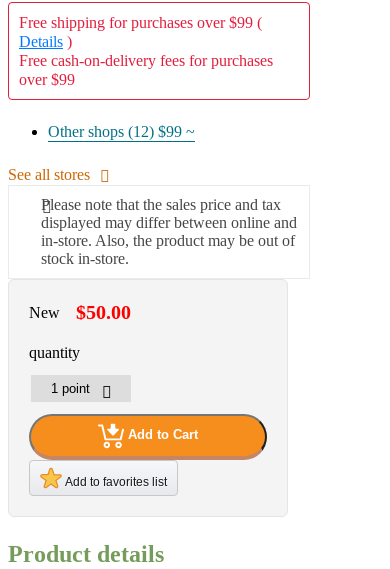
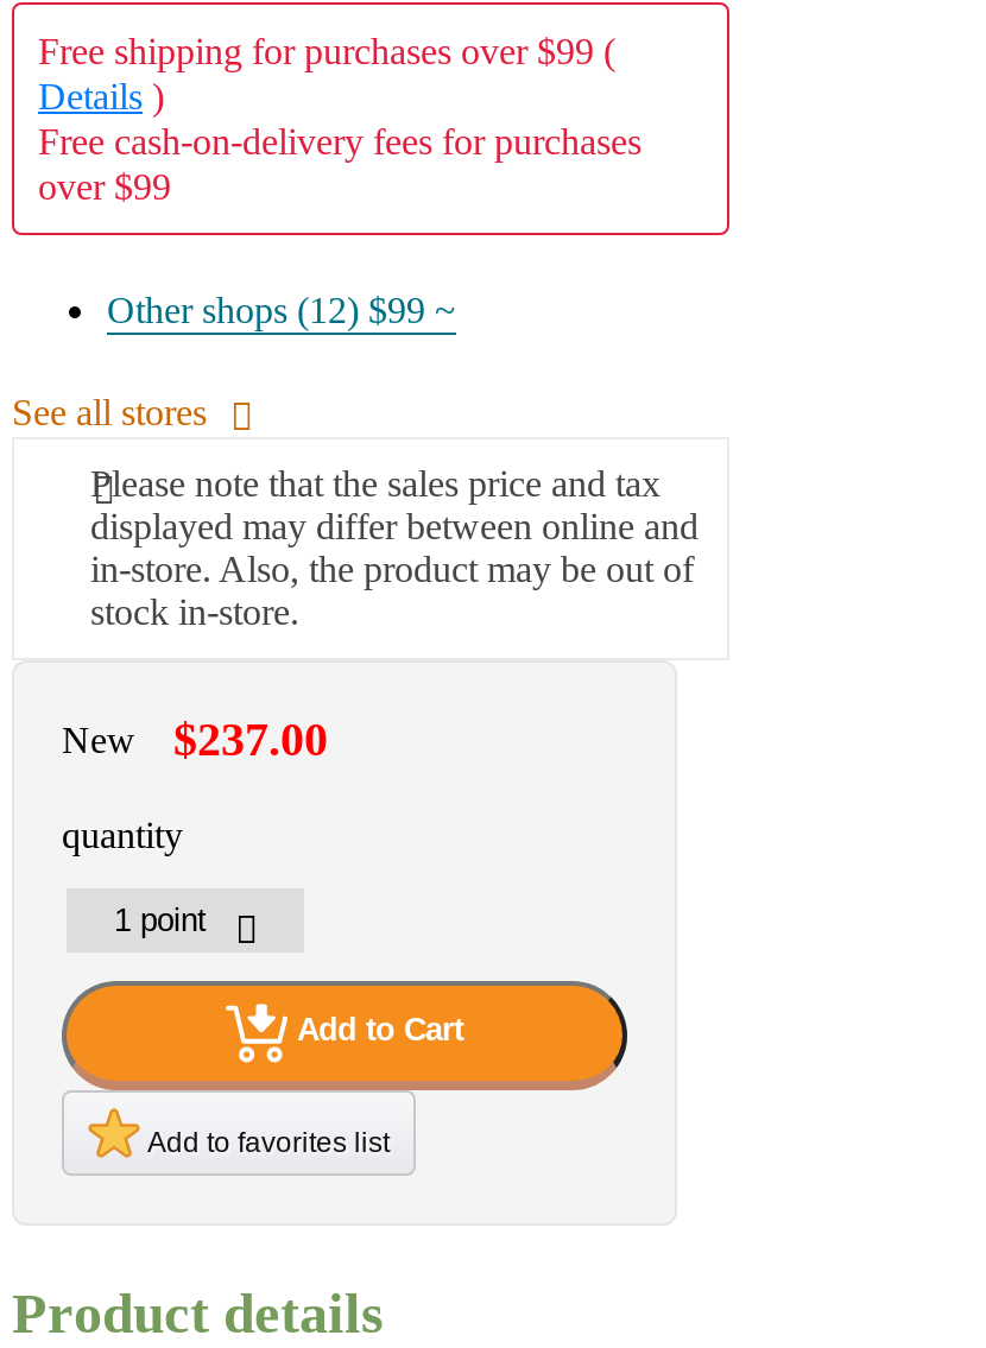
- New $50.00
+ New $237.00
